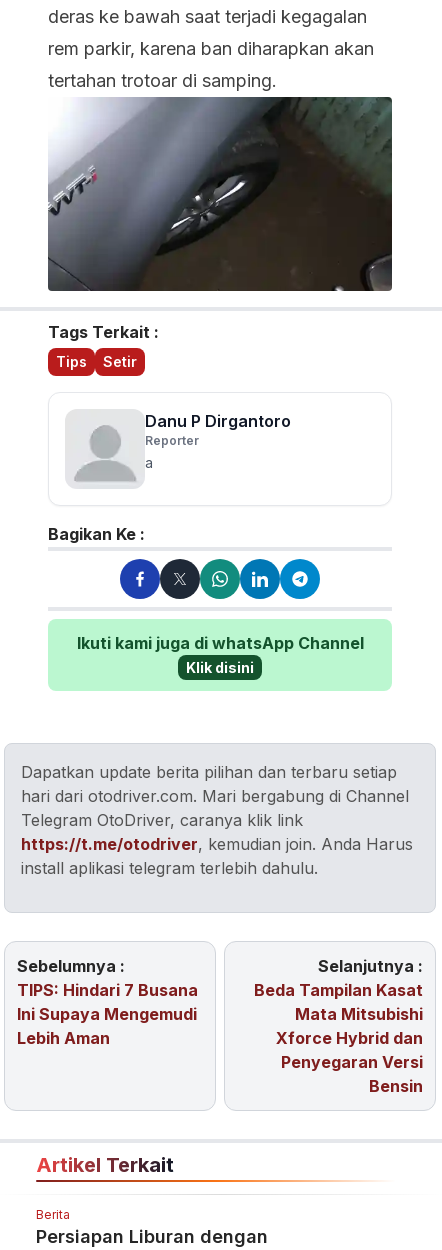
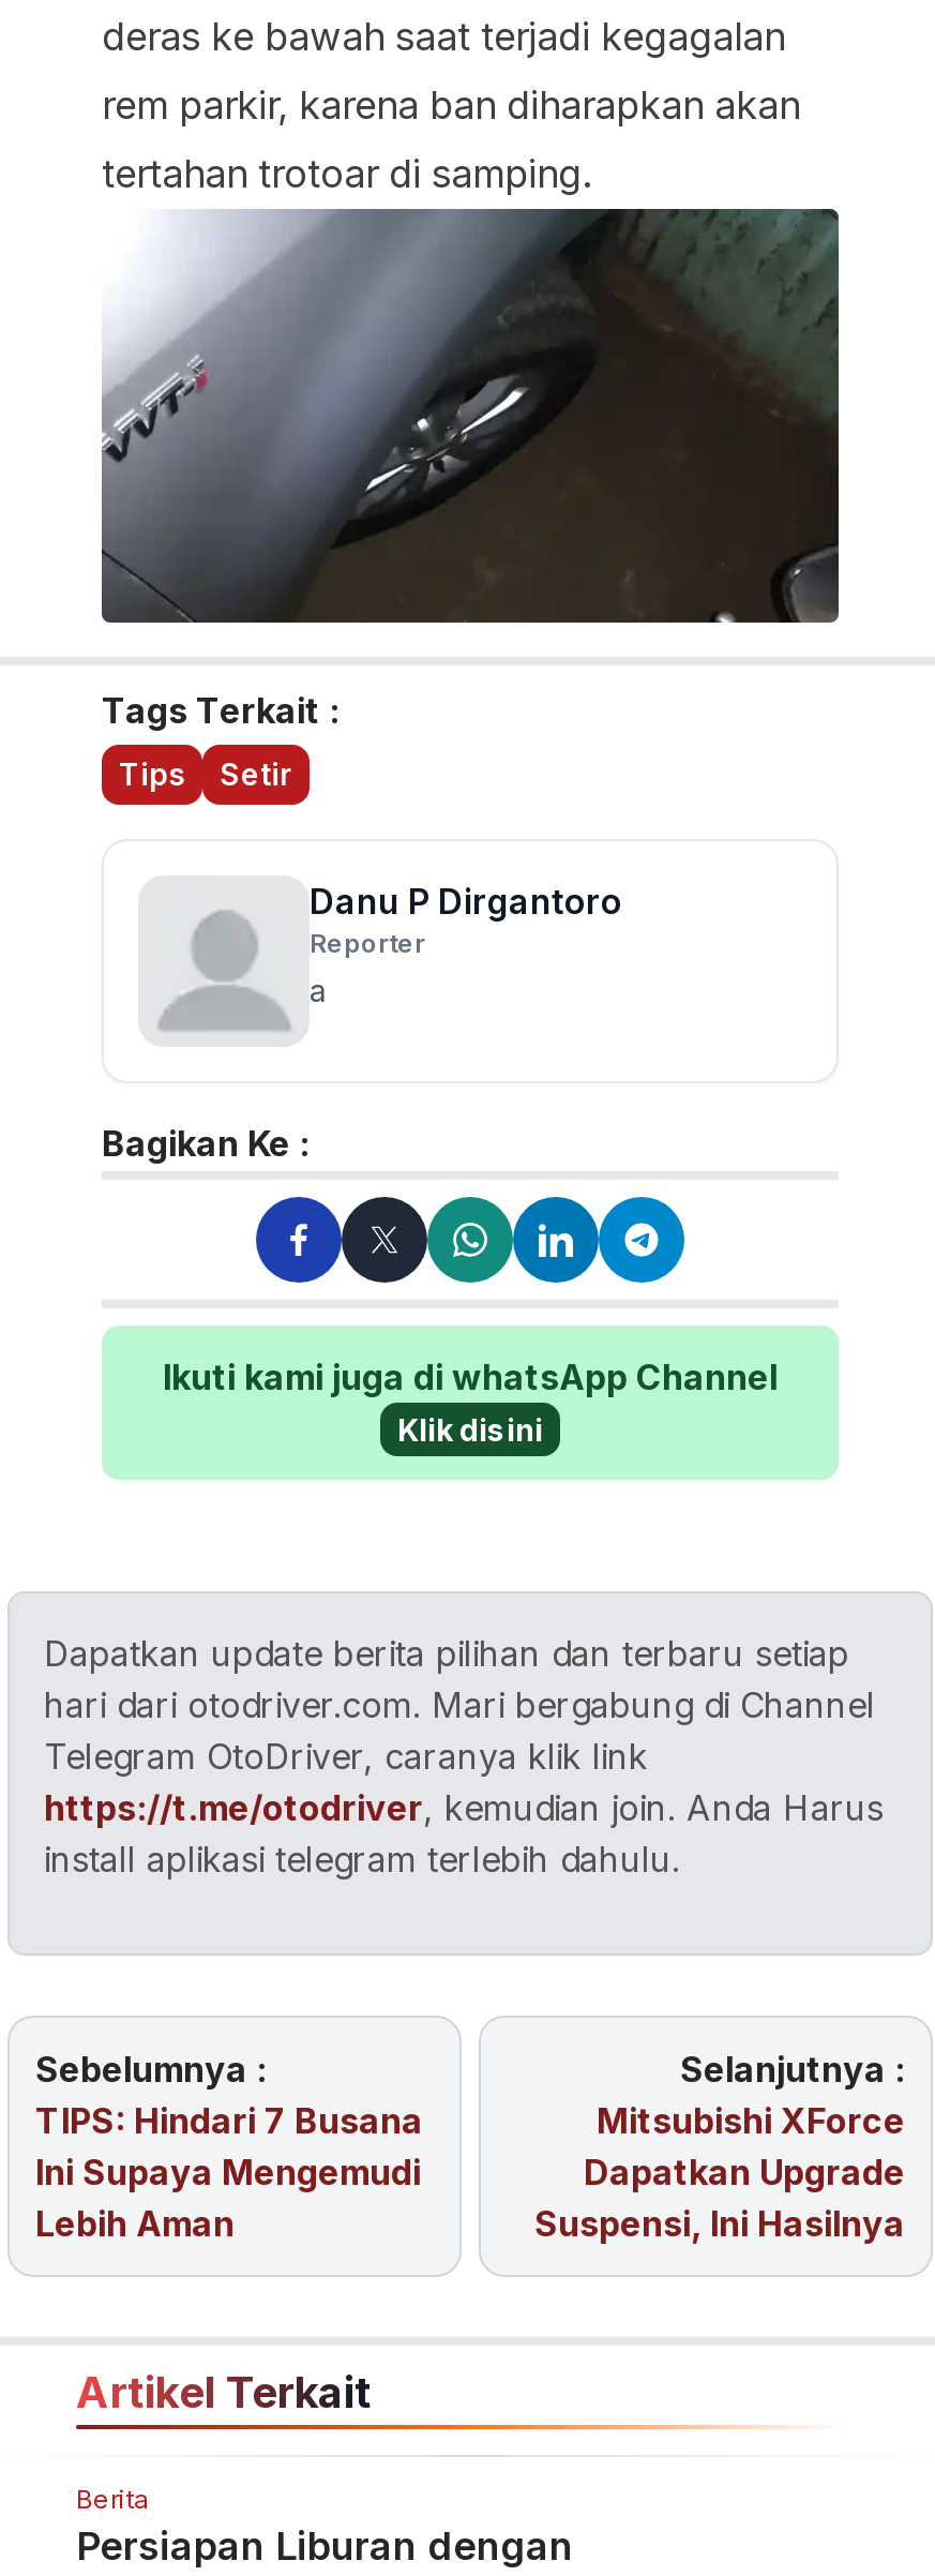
- Beda Tampilan Kasat
- Mata Mitsubishi
- Xforce Hybrid dan
- Penyegaran Versi
- Bensin
+ Mitsubishi XForce
+ Dapatkan Upgrade
+ Suspensi, Ini Hasilnya
